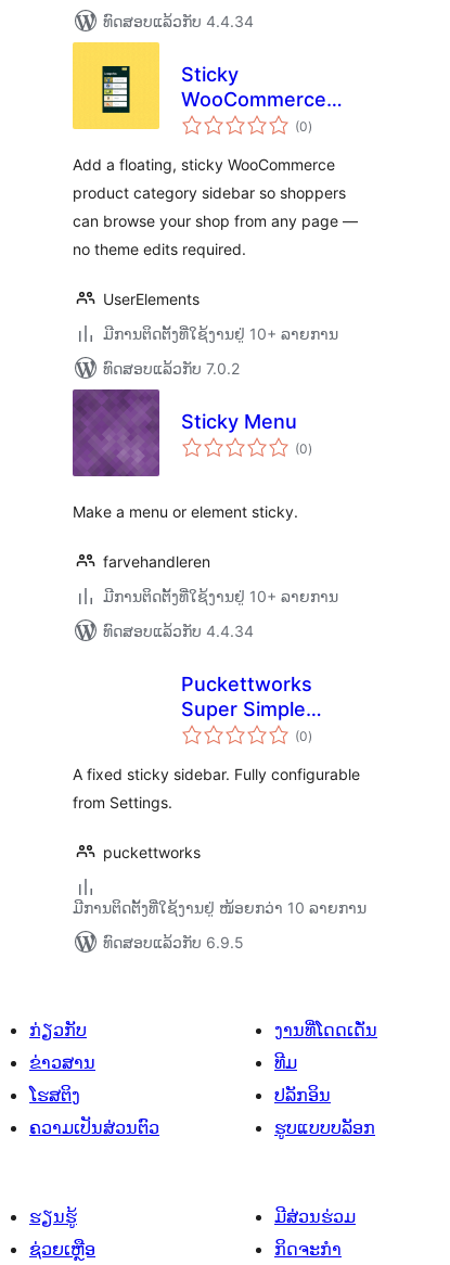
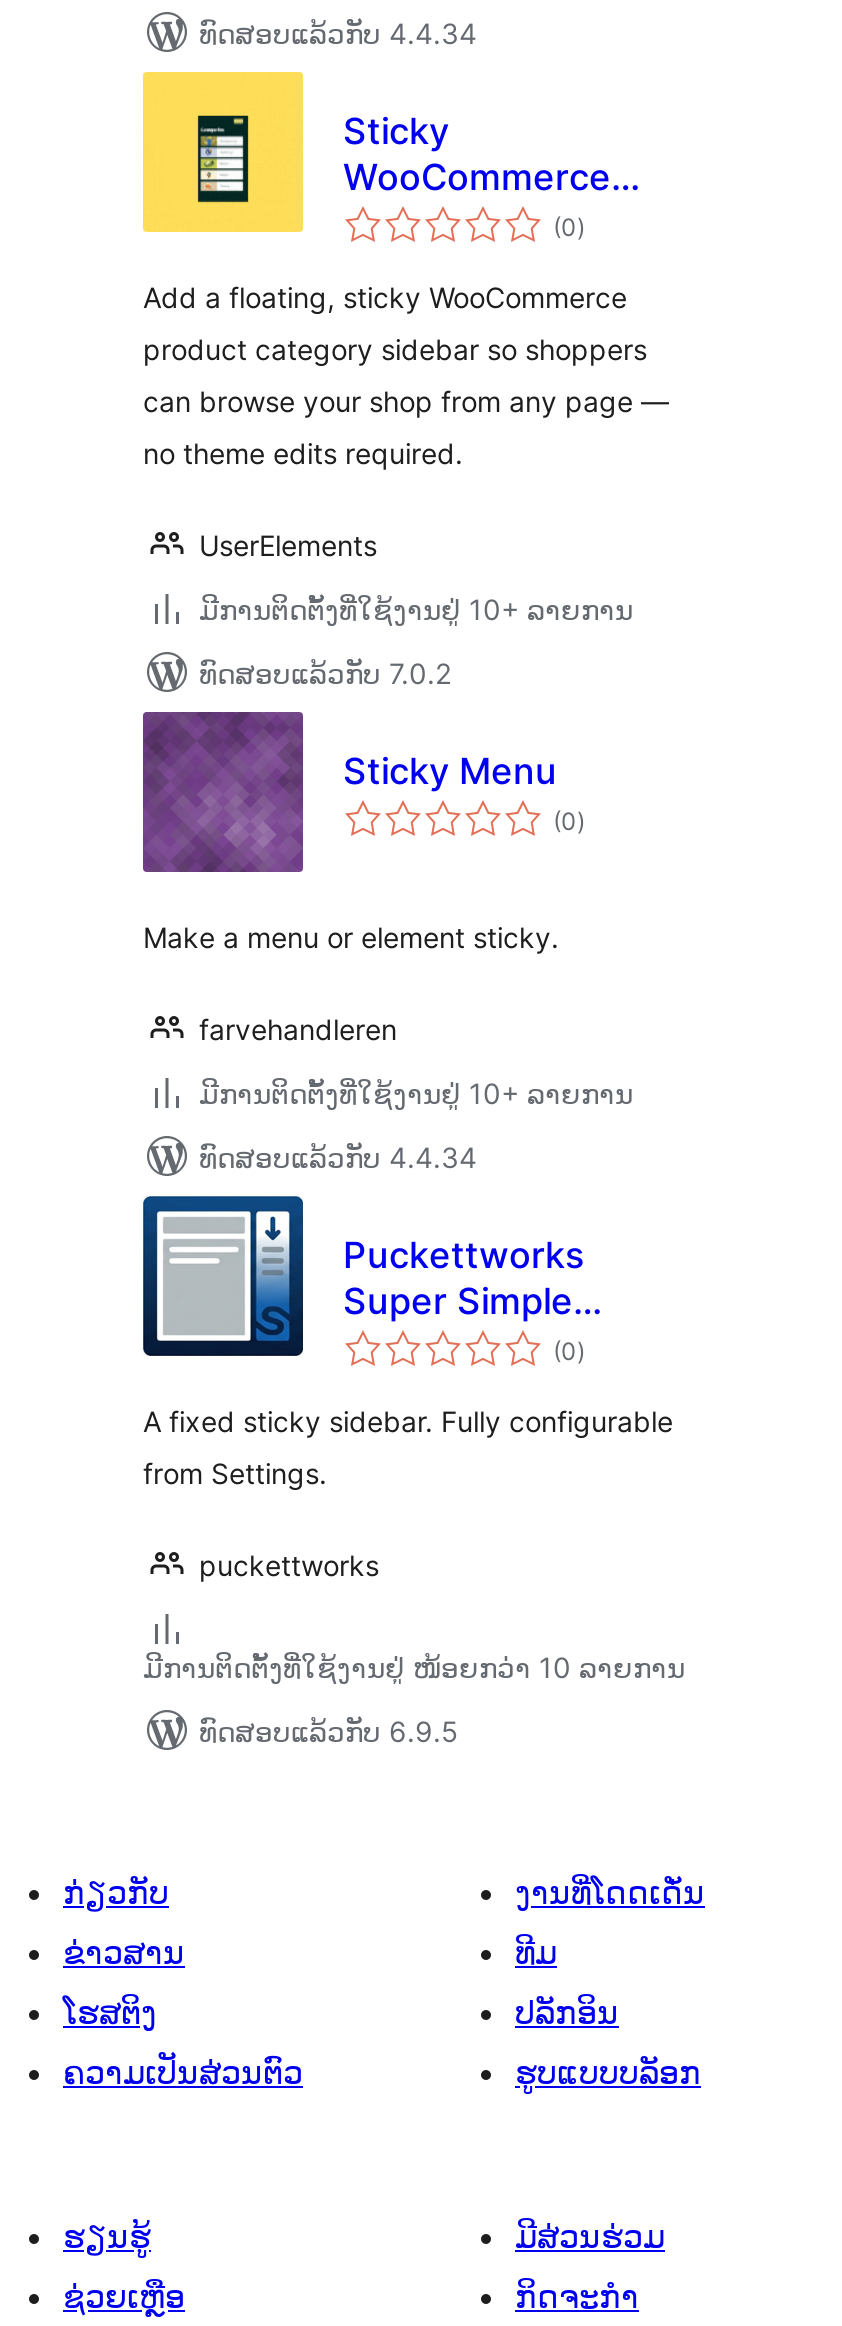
+ [image]
